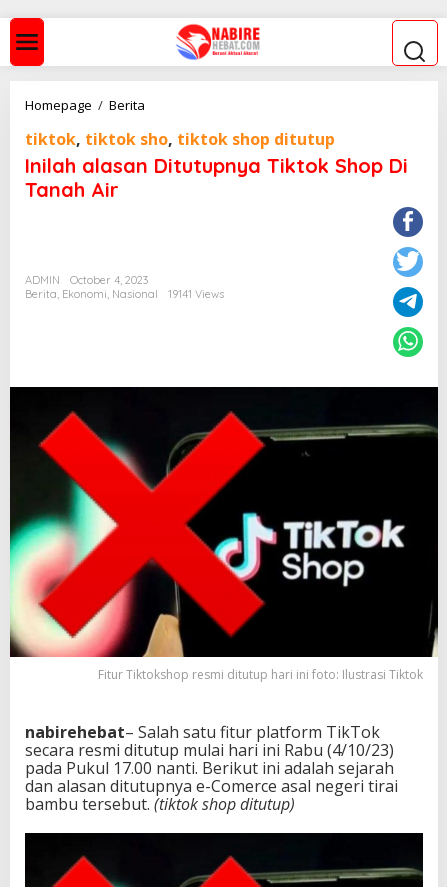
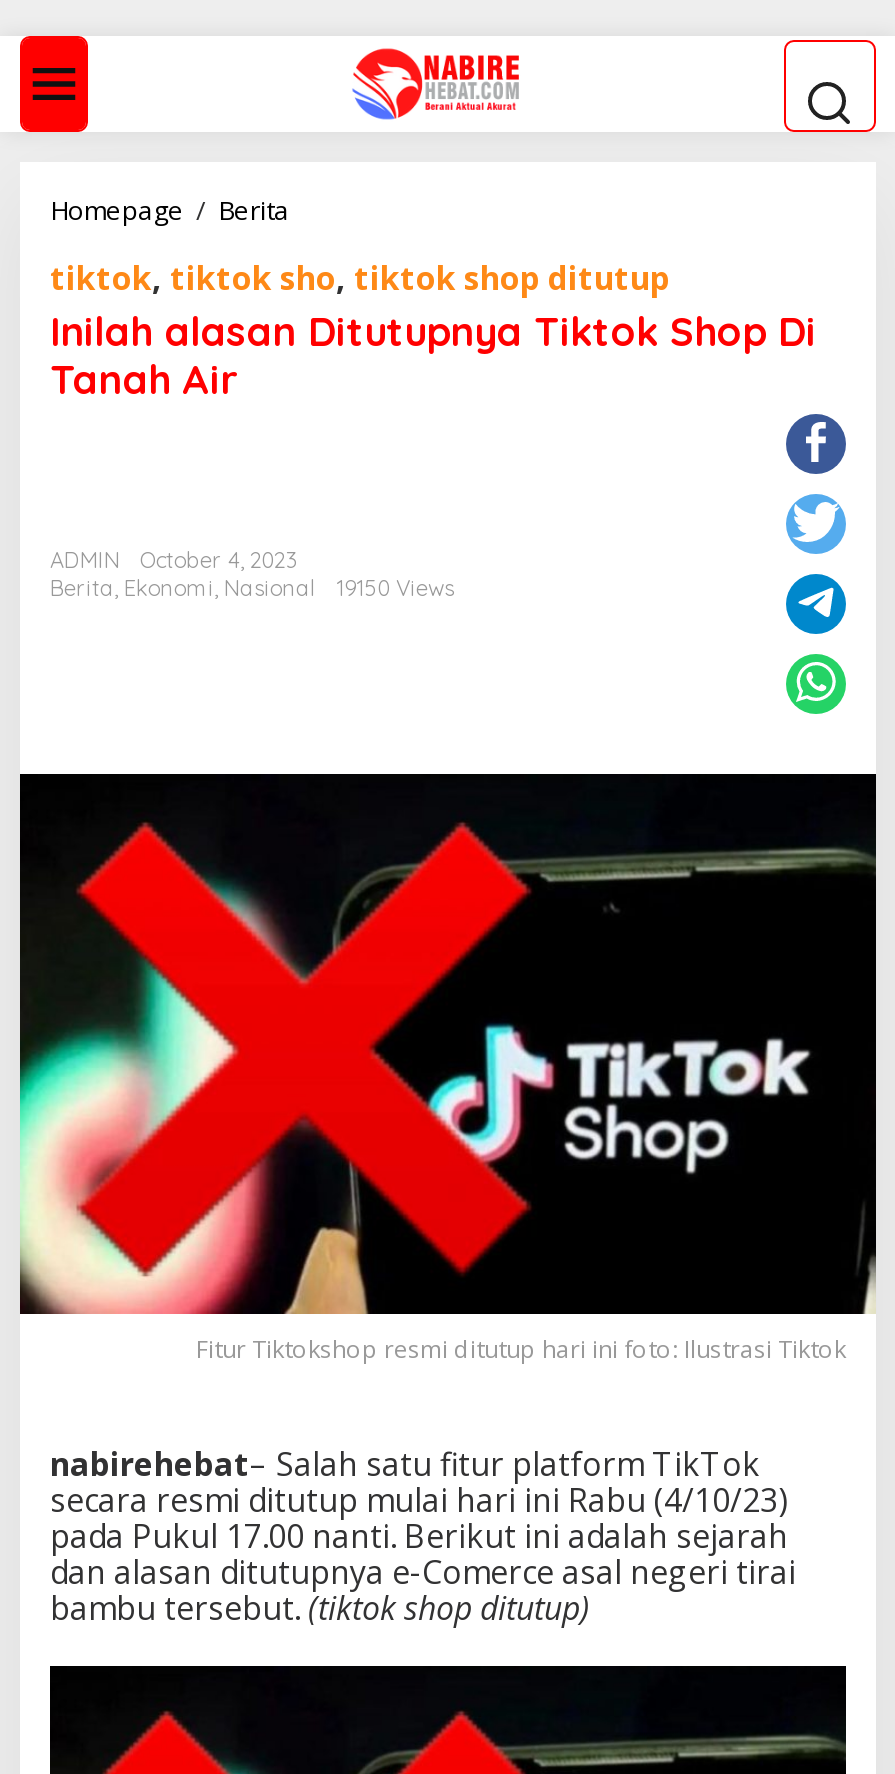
- 19141 Views
+ 19150 Views
